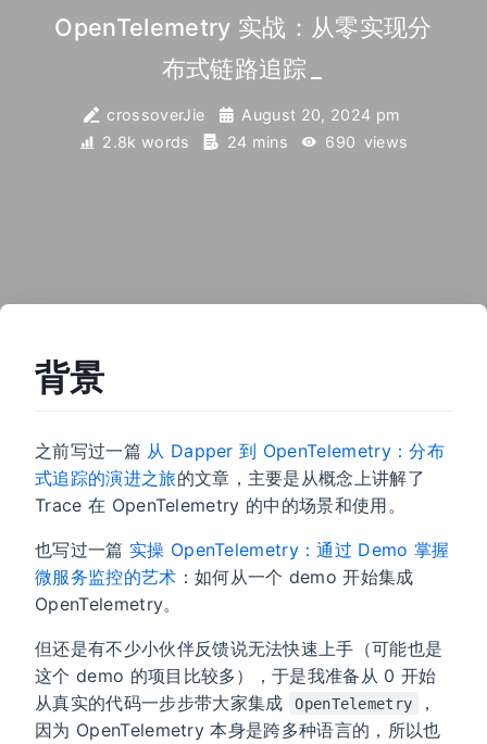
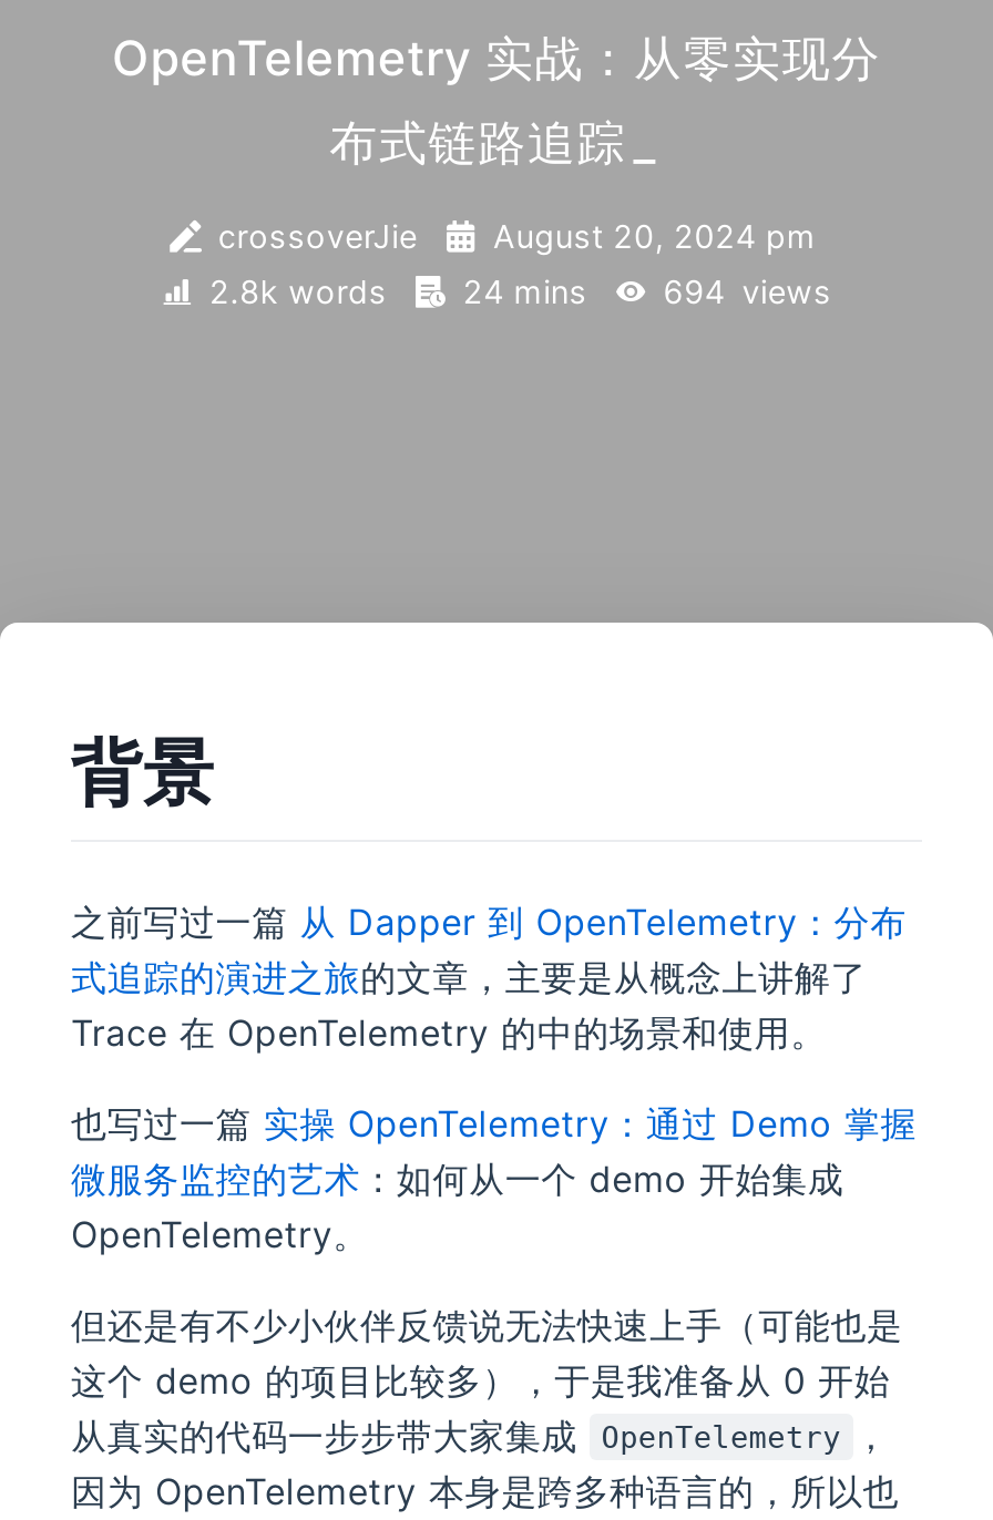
- 2.8k words 24 mins 690 views
+ 2.8k words 24 mins 694 views
